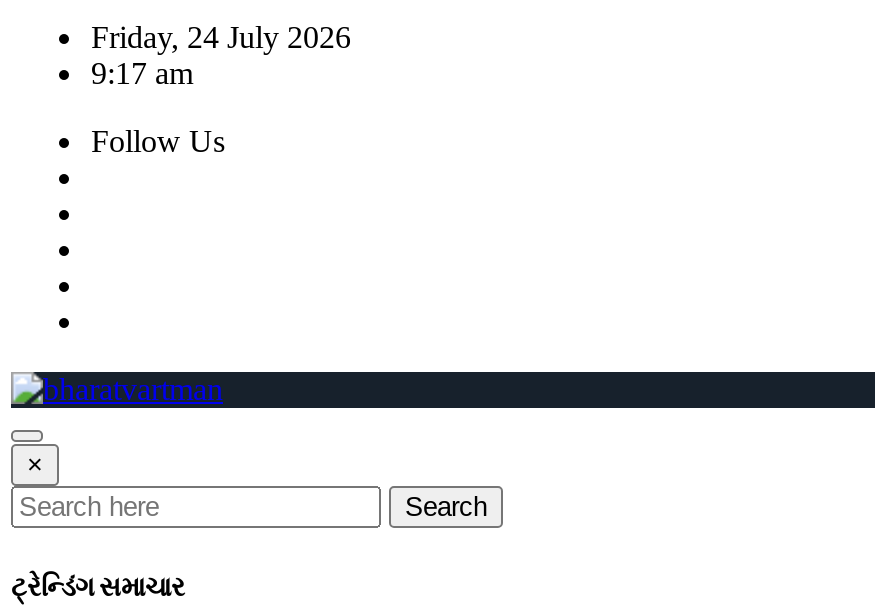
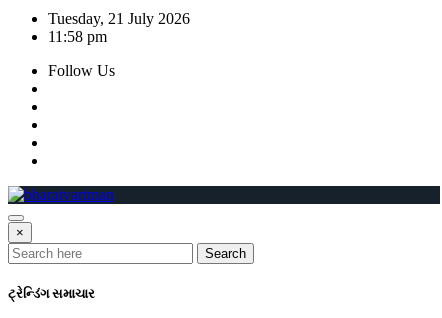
- Friday, 24 July 2026
- 9:17 am
+ Tuesday, 21 July 2026
+ 11:58 pm
